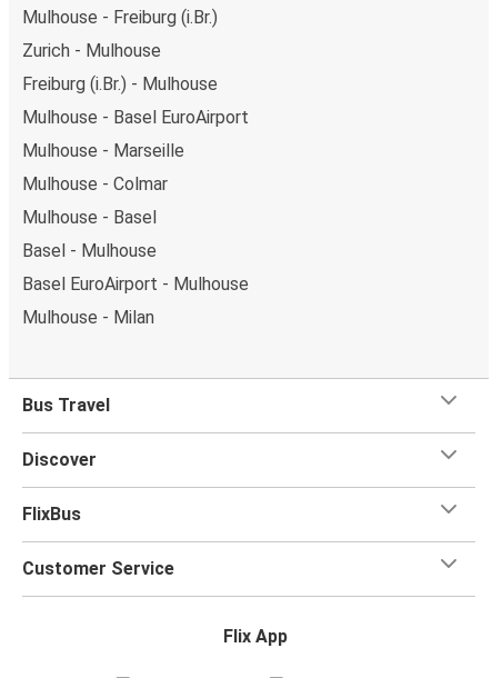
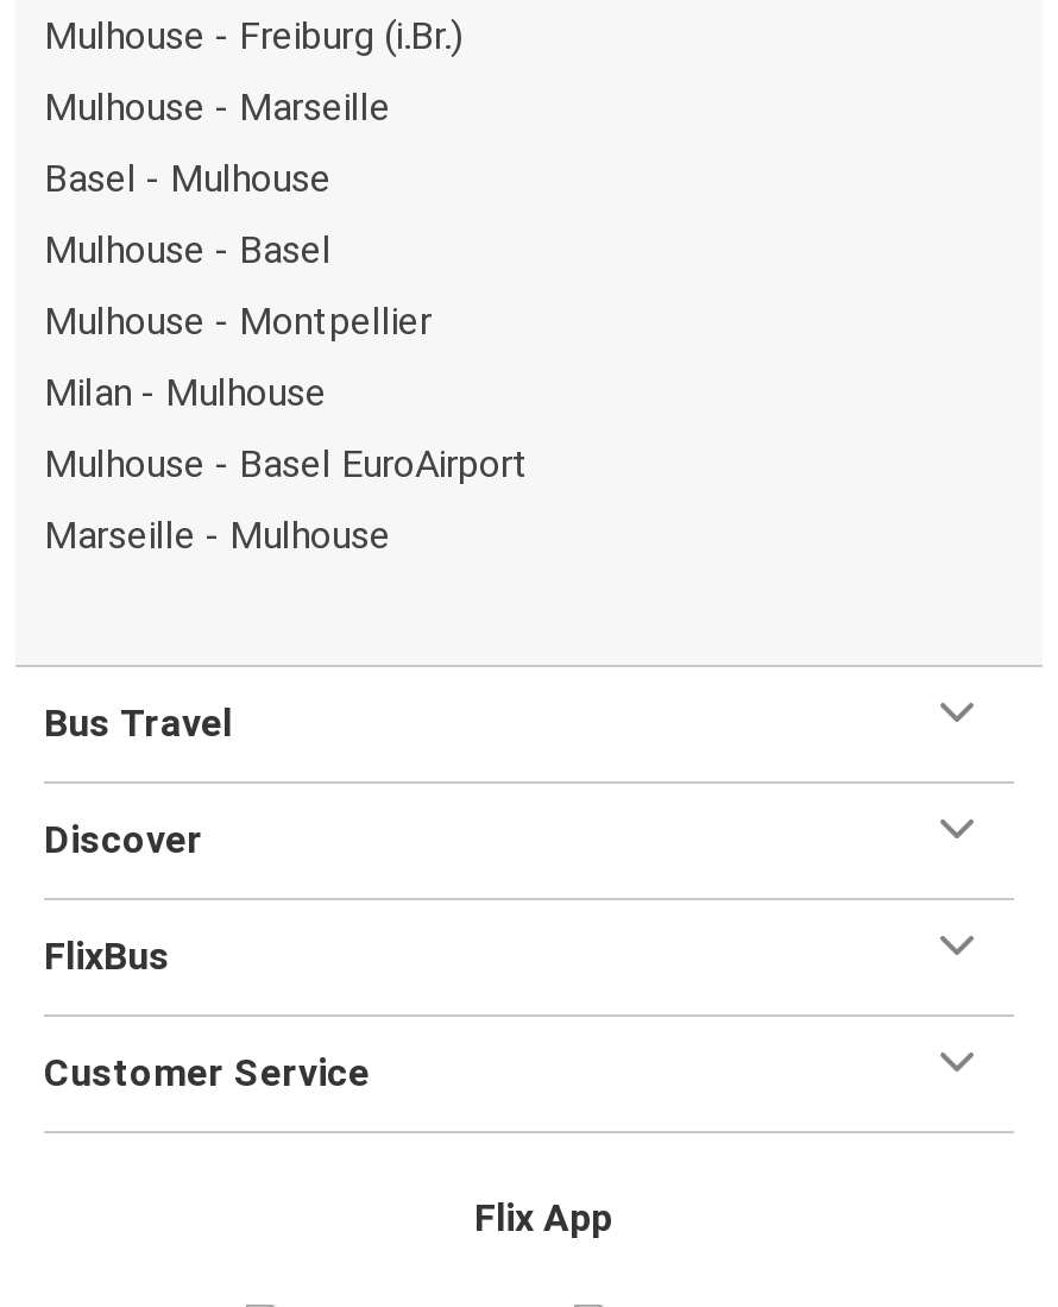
- Zurich - Mulhouse
- Freiburg (i.Br.) - Mulhouse
+ Mulhouse - Montpellier
+ Milan - Mulhouse

moved down: Mulhouse - Basel EuroAirport

moved up: Mulhouse - Marseille

- Mulhouse - Colmar
- Basel EuroAirport - Mulhouse
- Mulhouse - Milan
+ Marseille - Mulhouse

moved up: Mulhouse - Basel | Basel - Mulhouse
